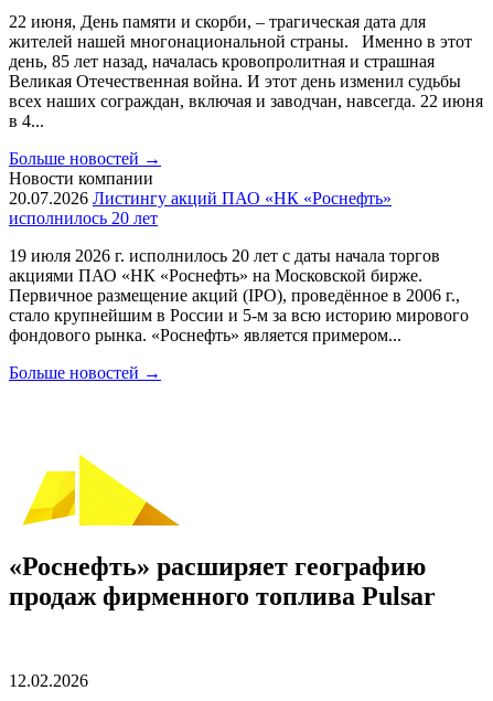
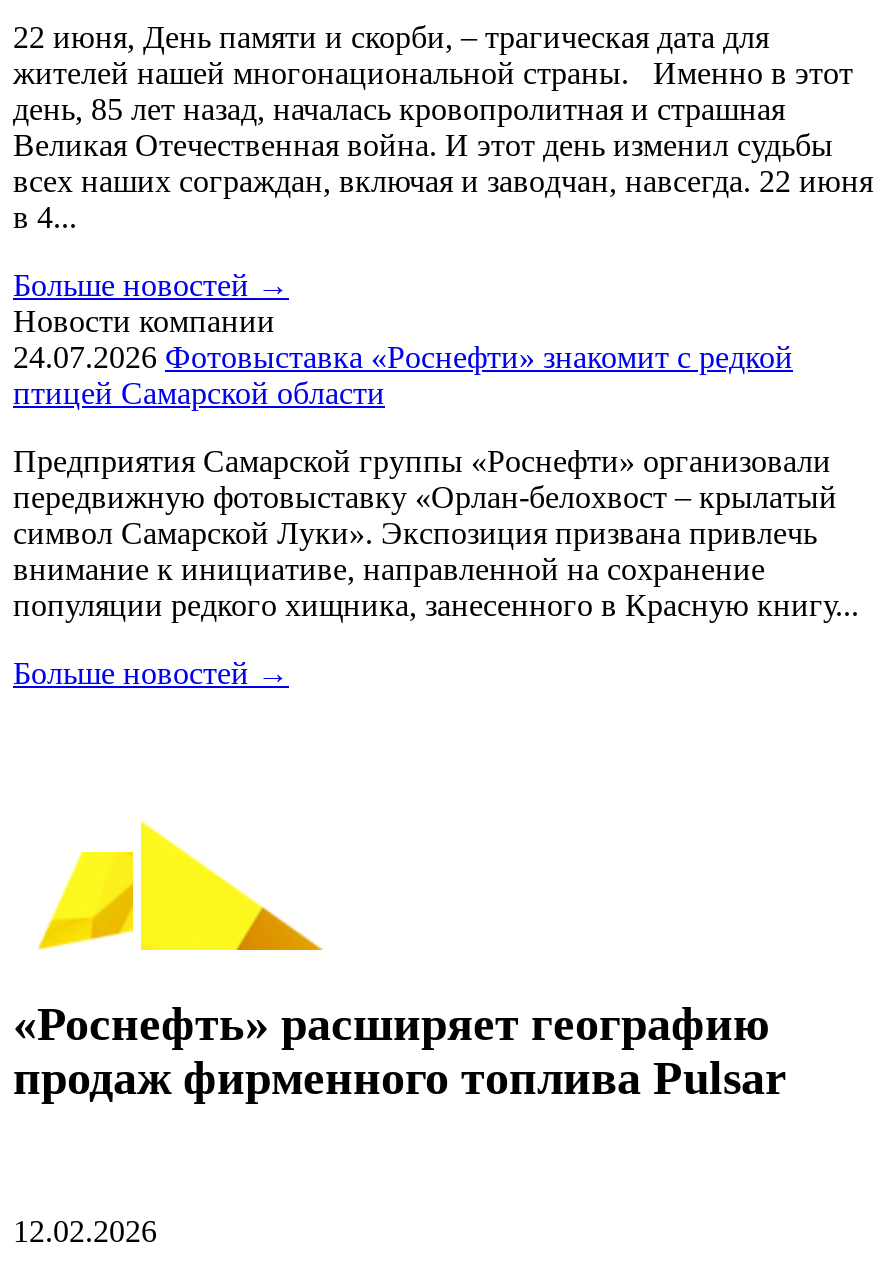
- 20.07.2026 Листингу акций ПАО «НК «Роснефть»
- исполнилось 20 лет
+ 24.07.2026 Фотовыставка «Роснефти» знакомит с редкой
+ птицей Самарской области

- 19 июля 2026 г. исполнилось 20 лет с даты начала торгов
- акциями ПАО «НК «Роснефть» на Московской бирже.
- Первичное размещение акций (IPO), проведённое в 2006 г.,
- стало крупнейшим в России и 5-м за всю историю мирового
- фондового рынка. «Роснефть» является примером...
+ Предприятия Самарской группы «Роснефти» организовали
+ передвижную фотовыставку «Орлан-белохвост – крылатый
+ символ Самарской Луки». Экспозиция призвана привлечь
+ внимание к инициативе, направленной на сохранение
+ популяции редкого хищника, занесенного в Красную книгу...
